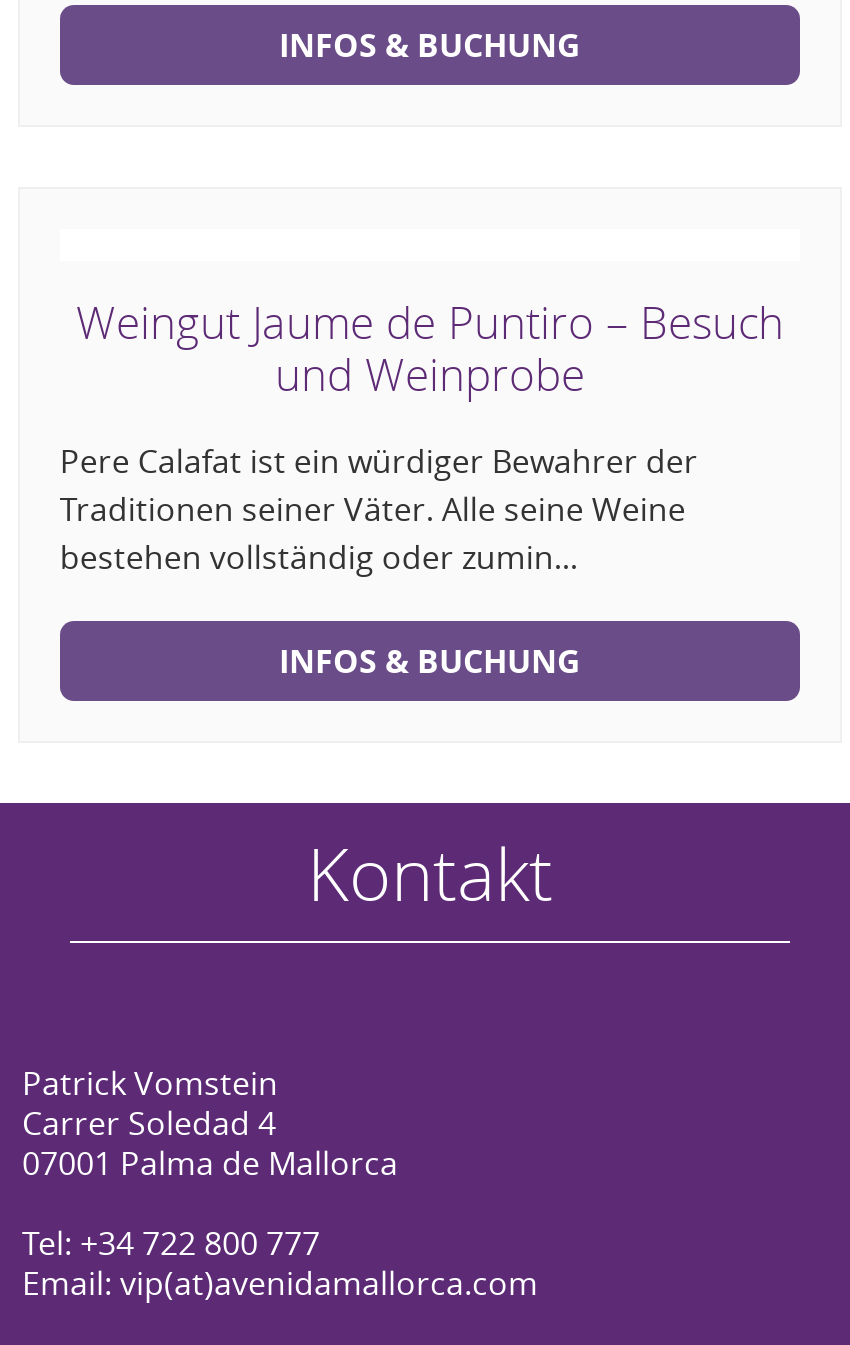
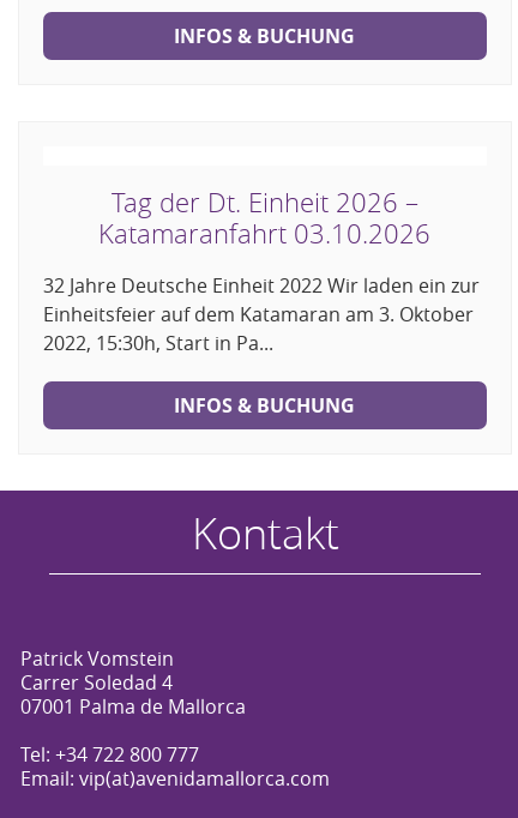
- Weingut Jaume de Puntiro – Besuch
- und Weinprobe
+ Tag der Dt. Einheit 2026 –
+ Katamaranfahrt 03.10.2026

- Pere Calafat ist ein würdiger Bewahrer der
- Traditionen seiner Väter. Alle seine Weine
- bestehen vollständig oder zumin...
+ 32 Jahre Deutsche Einheit 2022 Wir laden ein zur
+ Einheitsfeier auf dem Katamaran am 3. Oktober
+ 2022, 15:30h, Start in Pa...
